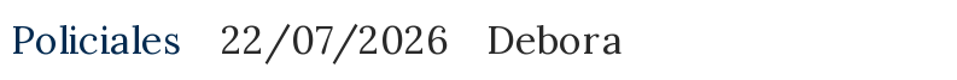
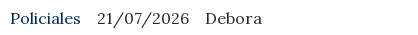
- Policiales 22/07/2026 Debora
+ Policiales 21/07/2026 Debora
